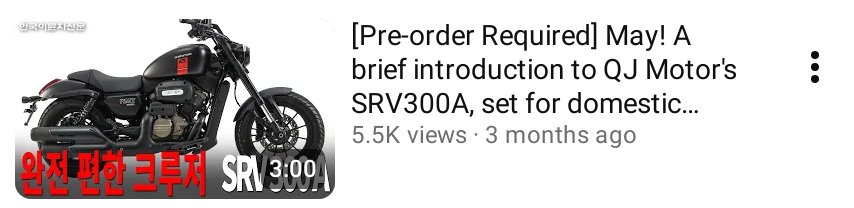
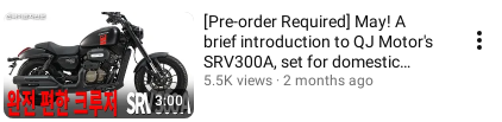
- 3 months ago
+ 2 months ago
